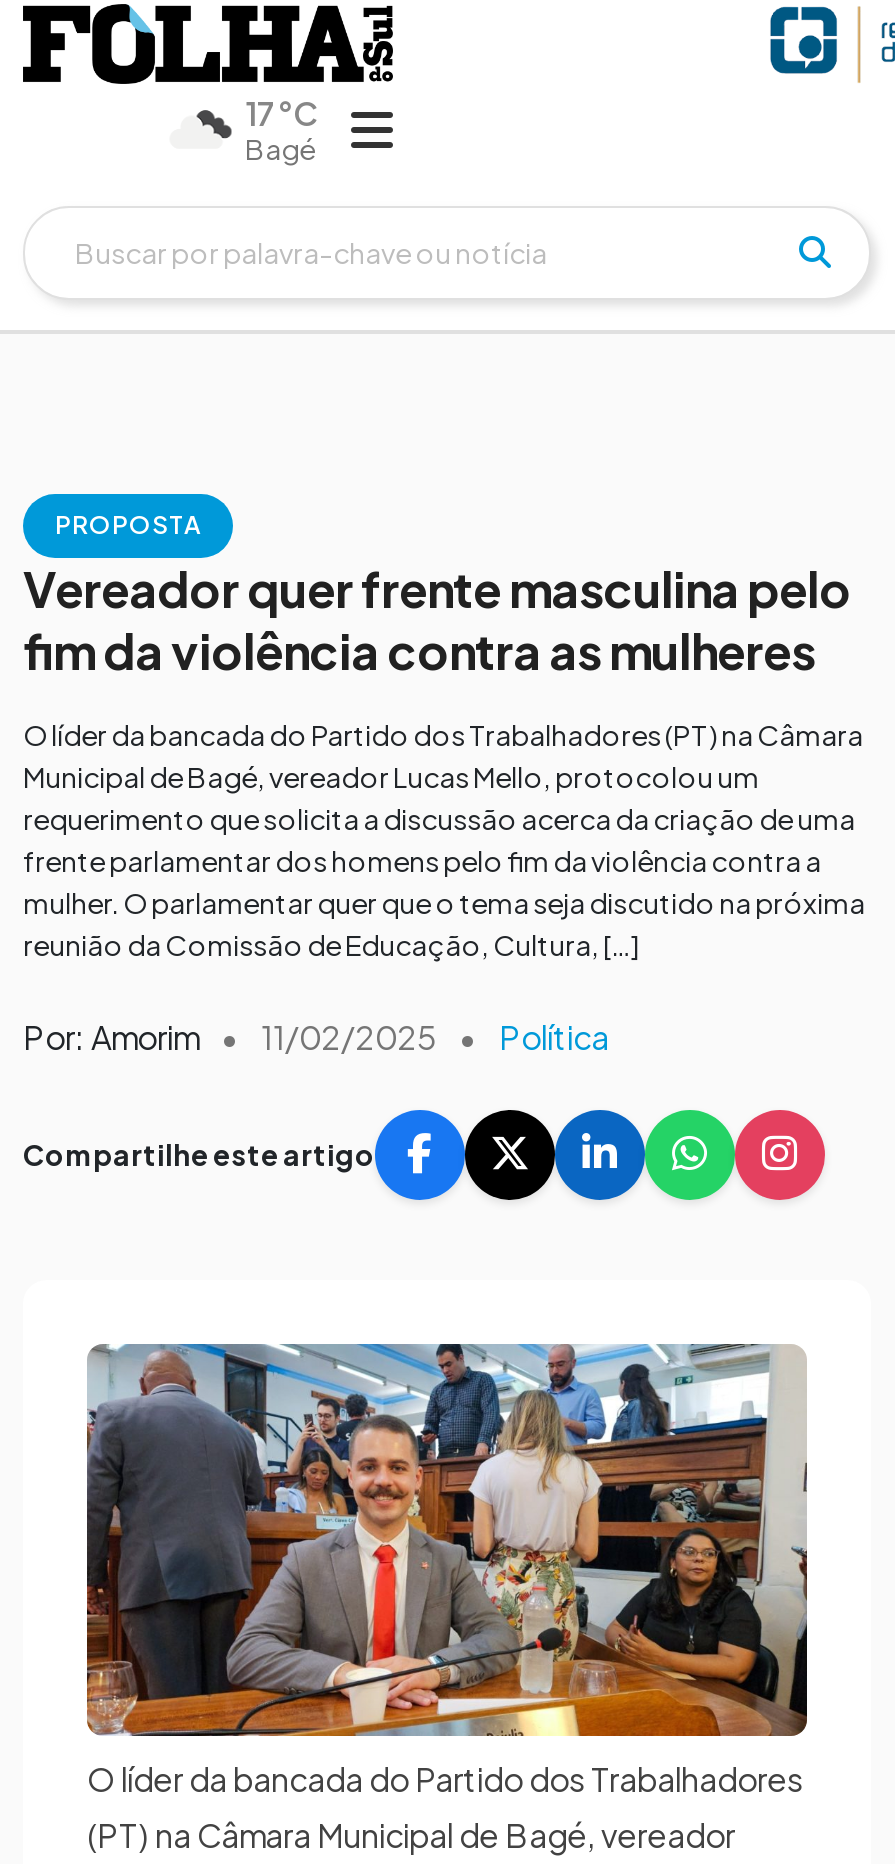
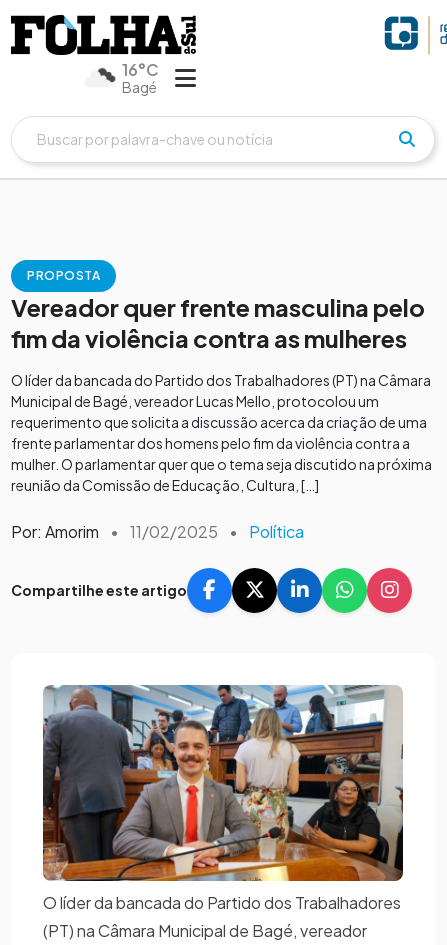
- 17°C
+ 16°C
